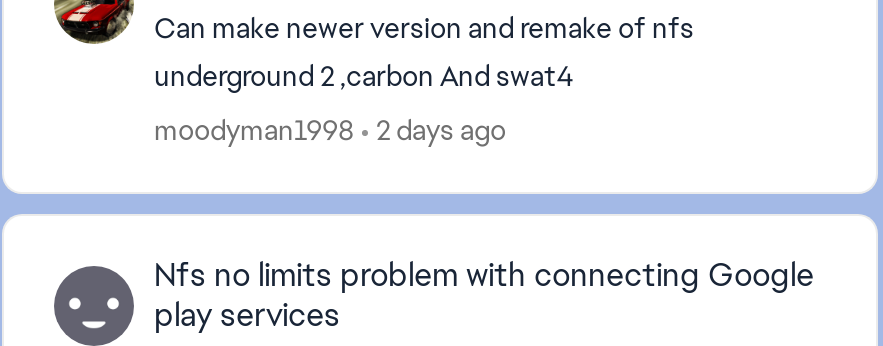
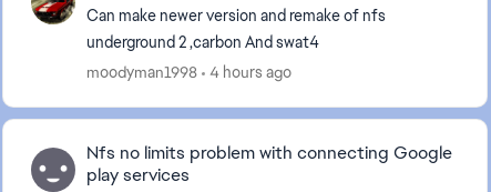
- moodyman1998 2 days ago
+ moodyman1998 4 hours ago
